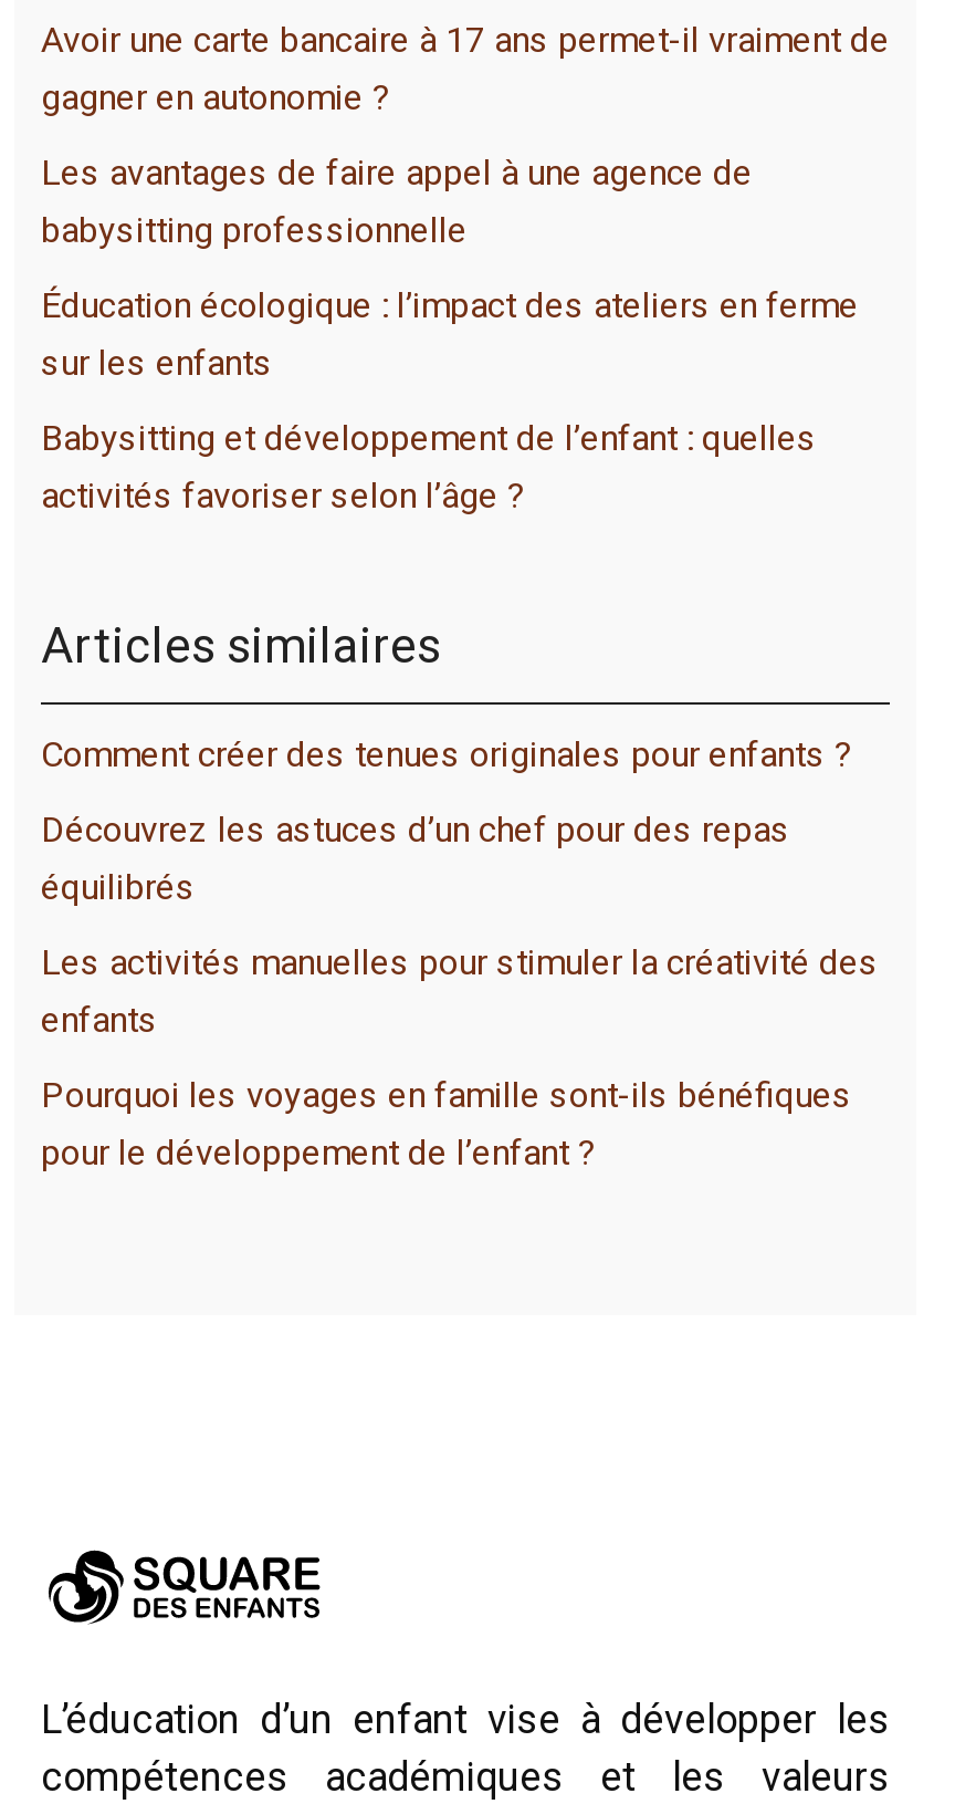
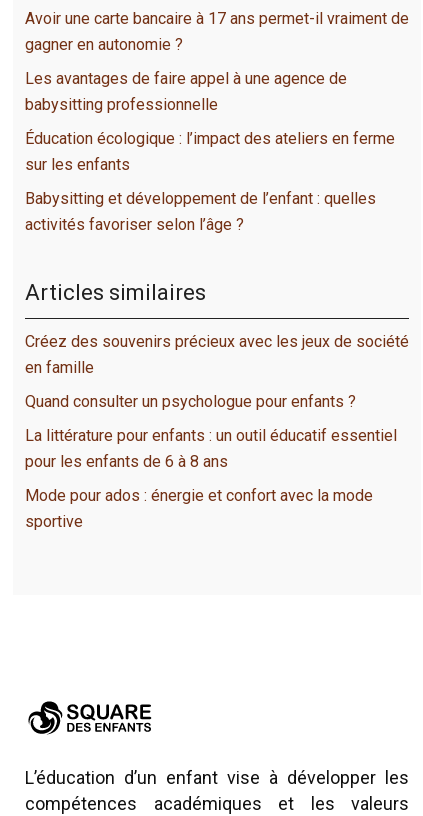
- Comment créer des tenues originales pour enfants ?
+ Créez des souvenirs précieux avec les jeux de société
+ en famille

- Découvrez les astuces d’un chef pour des repas
- équilibrés
+ Quand consulter un psychologue pour enfants ?

- Les activités manuelles pour stimuler la créativité des
- enfants
+ La littérature pour enfants : un outil éducatif essentiel
+ pour les enfants de 6 à 8 ans

- Pourquoi les voyages en famille sont-ils bénéfiques
- pour le développement de l’enfant ?
+ Mode pour ados : énergie et confort avec la mode
+ sportive
